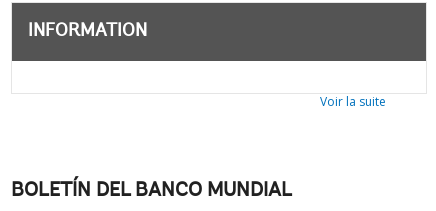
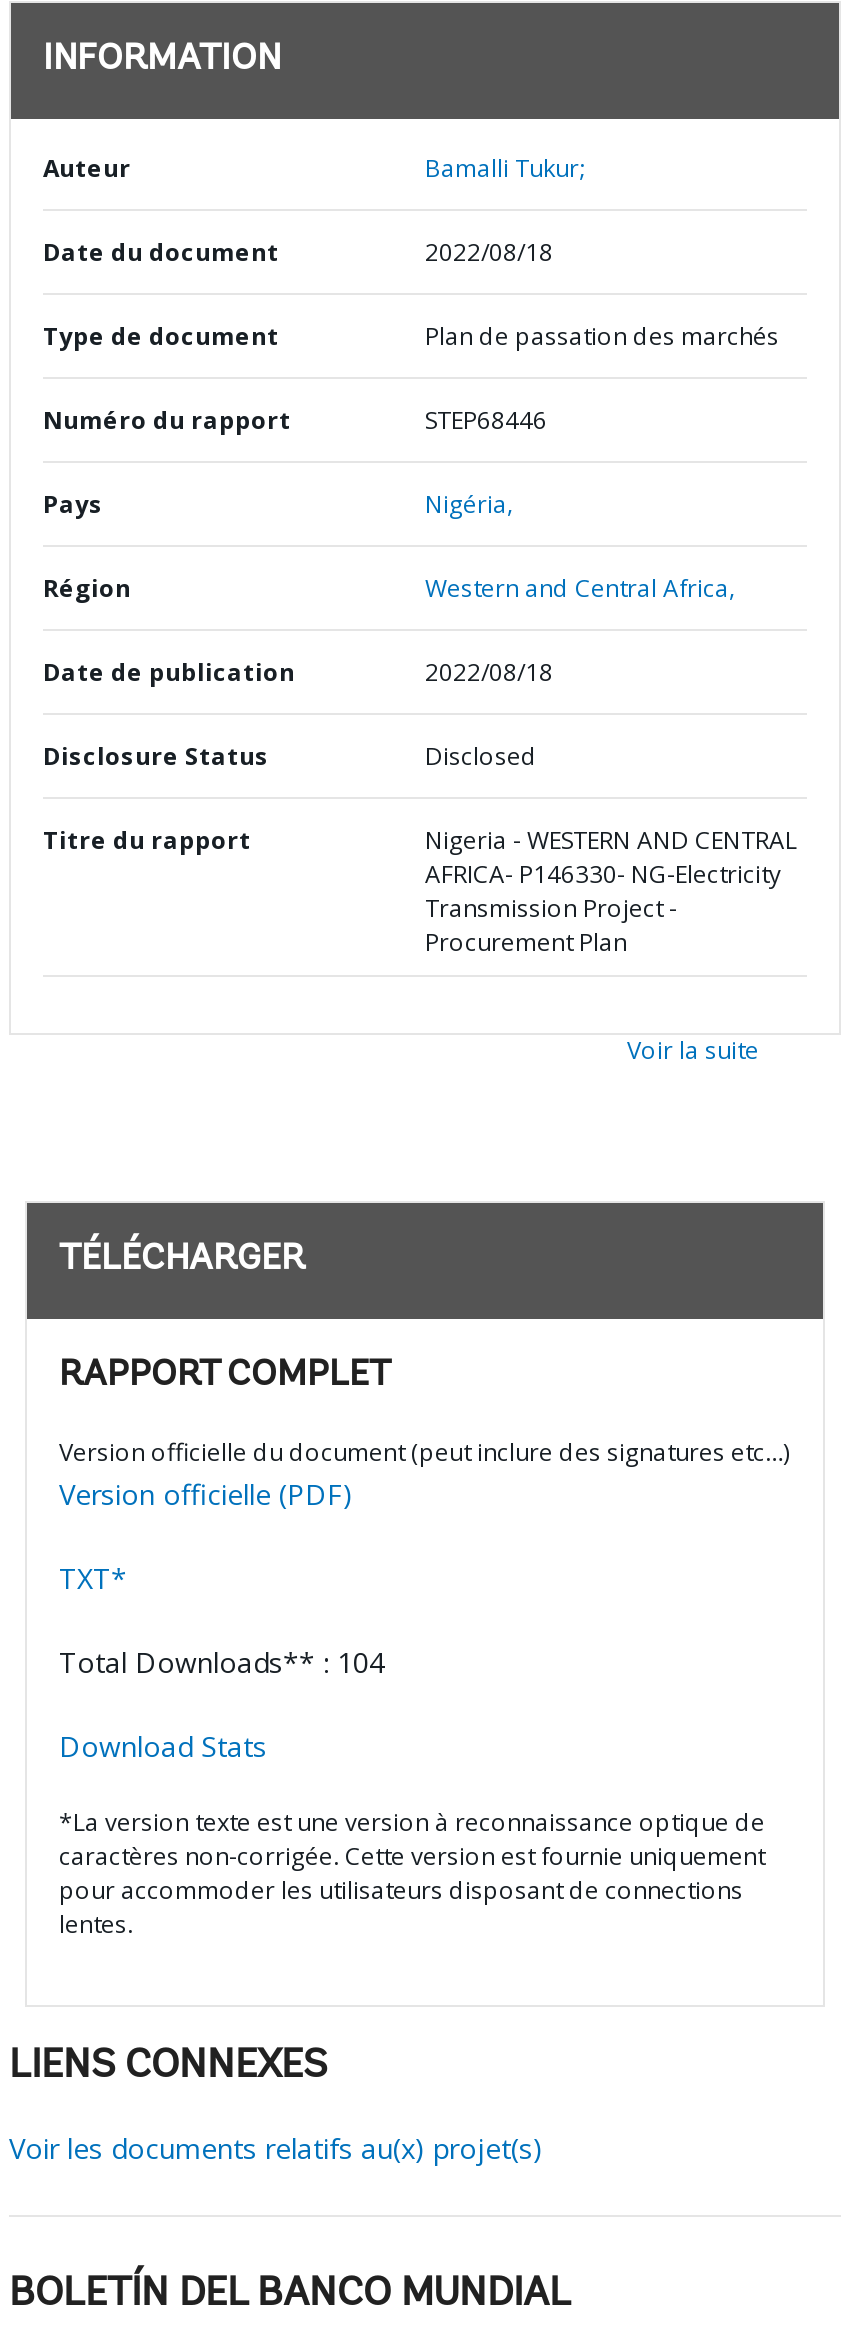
+ Auteur
+ Bamalli Tukur;
+ Date du document
+ 2022/08/18
+ Type de document
+ Plan de passation des marchés
+ Numéro du rapport
+ STEP68446
+ Pays
+ Nigéria,
+ Région
+ Western and Central Africa,
+ Date de publication
+ 2022/08/18
+ Disclosure Status
+ Disclosed
+ Titre du rapport
+ Nigeria - WESTERN AND CENTRAL
+ AFRICA- P146330- NG-Electricity
+ Transmission Project -
+ Procurement Plan

+ LIENS CONNEXES
+ Voir les documents relatifs au(x) projet(s)

+ TÉLÉCHARGER
+ RAPPORT COMPLET
+ Version officielle du document (peut inclure des signatures etc…)
+ Version officielle (PDF)
+ TXT*
+ Total Downloads** : 104
+ Download Stats
+ *La version texte est une version à reconnaissance optique de
+ caractères non-corrigée. Cette version est fournie uniquement
+ pour accommoder les utilisateurs disposant de connections
+ lentes.
